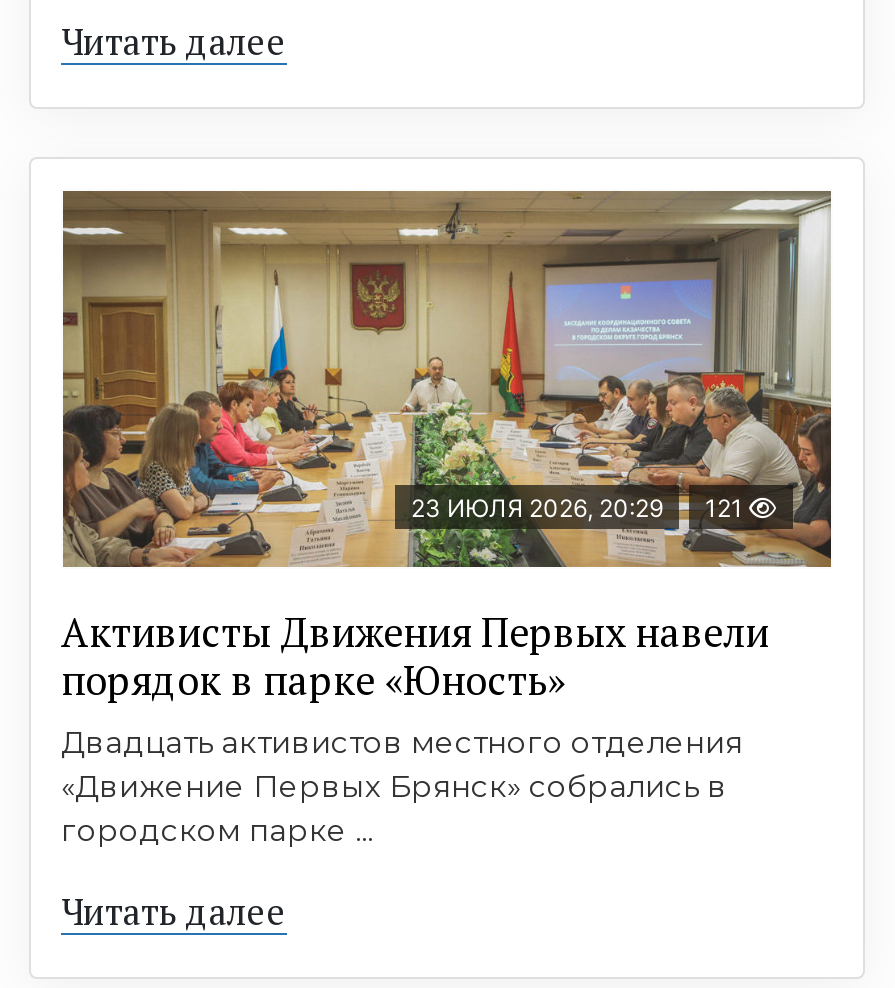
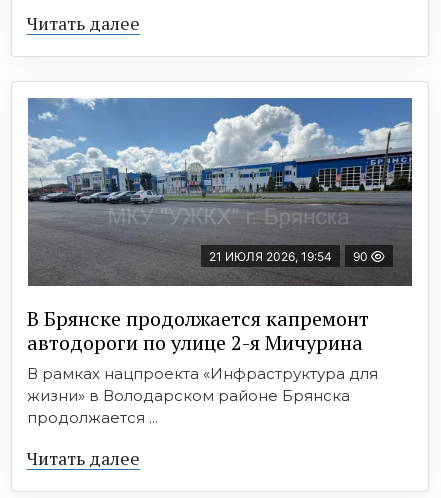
- [image]
- 23 ИЮЛЯ 2026, 20:29
- 121
+ [image]
+ 21 ИЮЛЯ 2026, 19:54
+ 90

- Активисты Движения Первых навели
- порядок в парке «Юность»
- Двадцать активистов местного отделения
- «Движение Первых Брянск» собрались в
- городском парке ...
+ В Брянске продолжается капремонт
+ автодороги по улице 2-я Мичурина
+ В рамках нацпроекта «Инфраструктура для
+ жизни» в Володарском районе Брянска
+ продолжается ...
